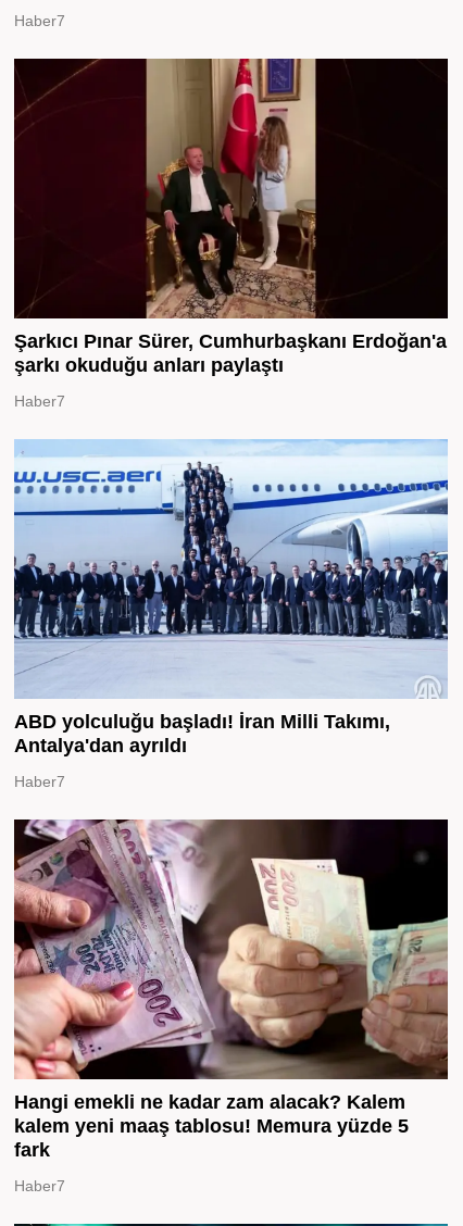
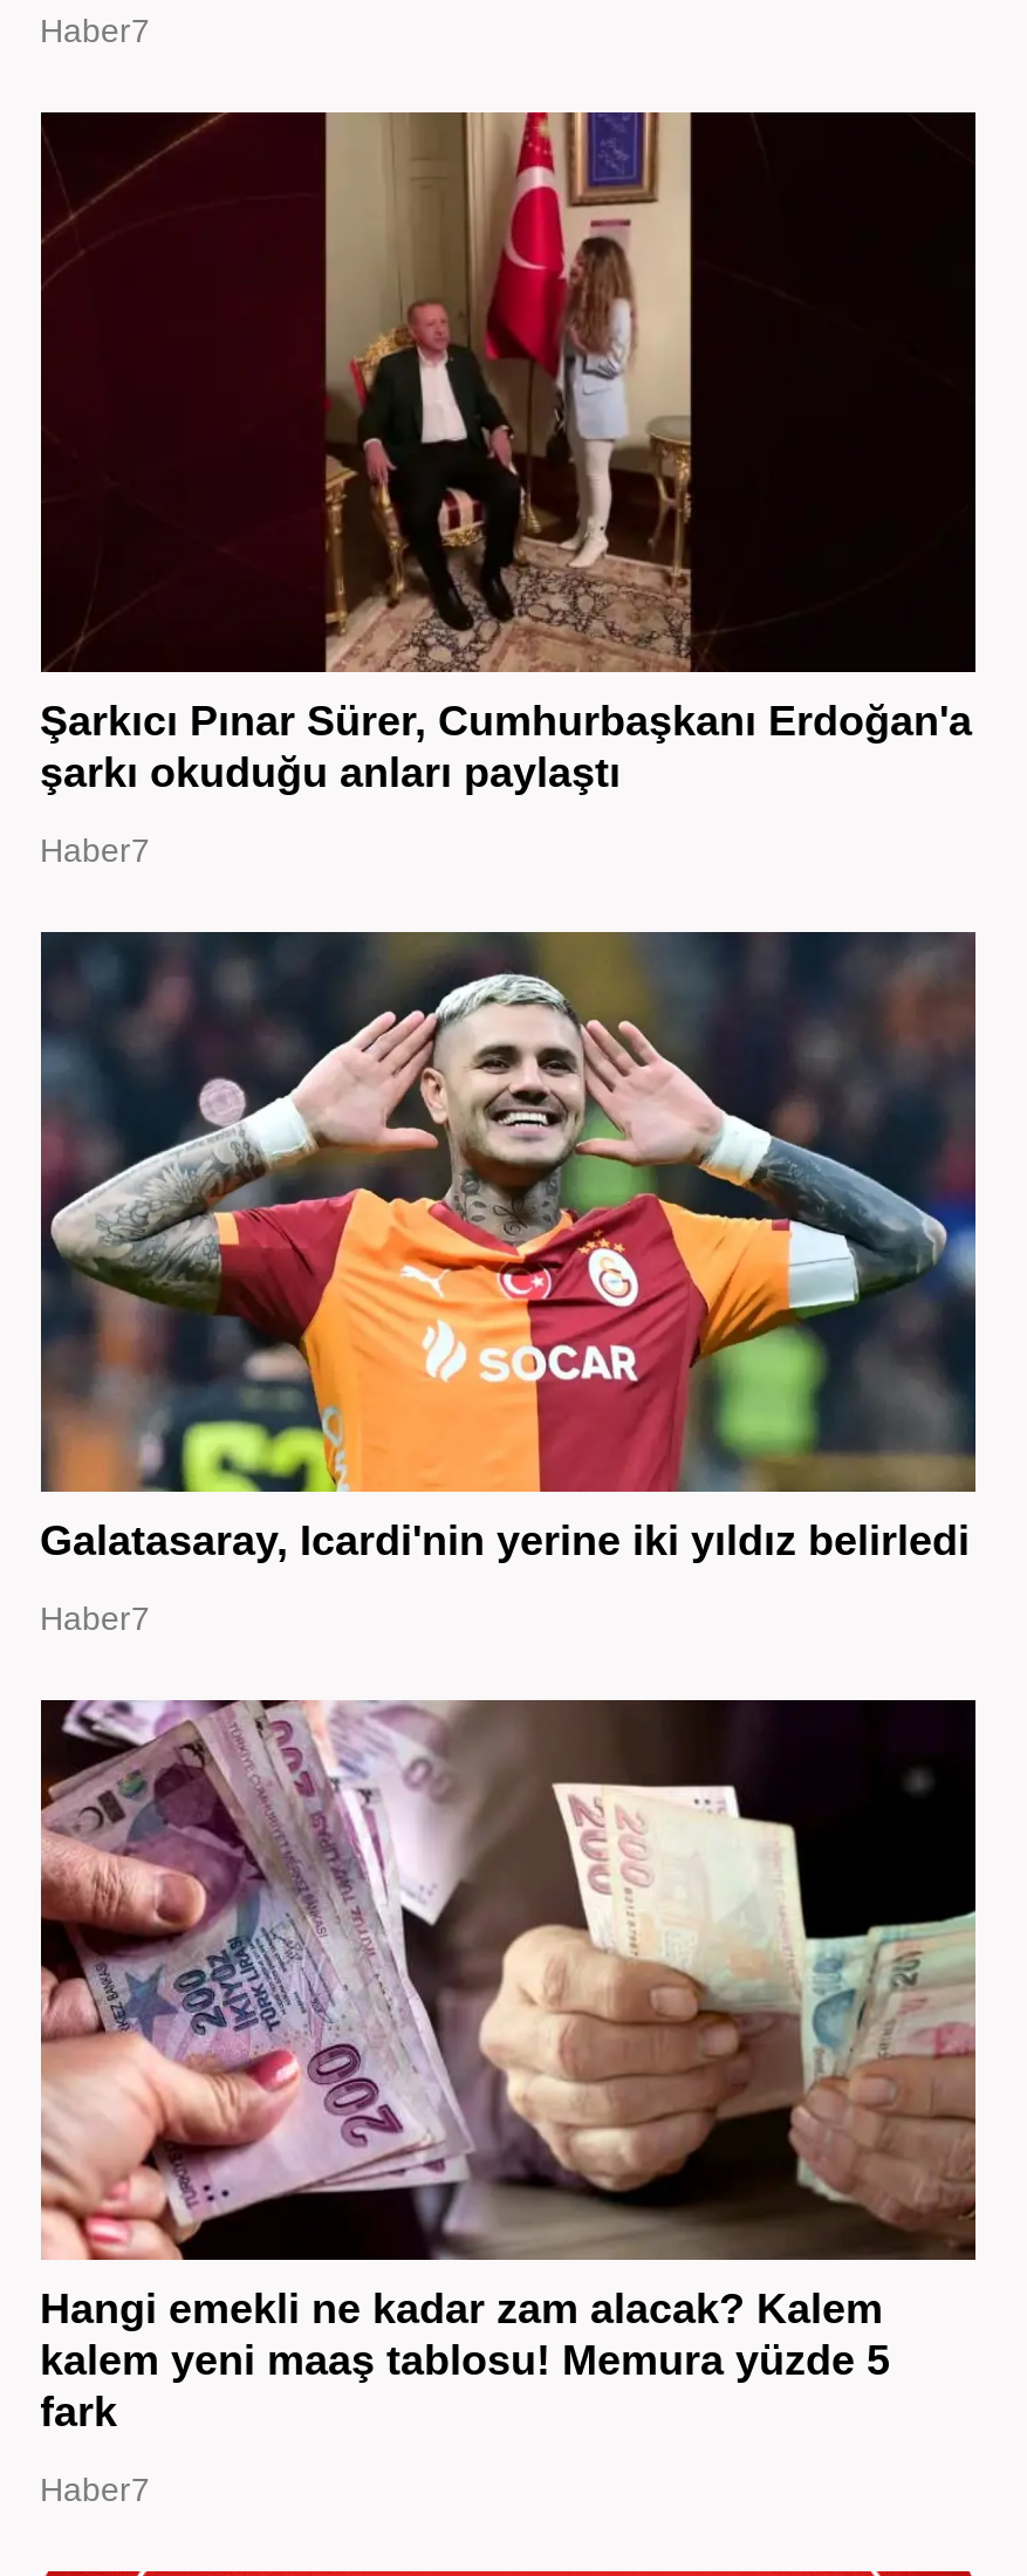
- [image]
- ABD yolculuğu başladı! İran Milli Takımı,
- Antalya'dan ayrıldı
+ [image]
+ Galatasaray, Icardi'nin yerine iki yıldız belirledi
